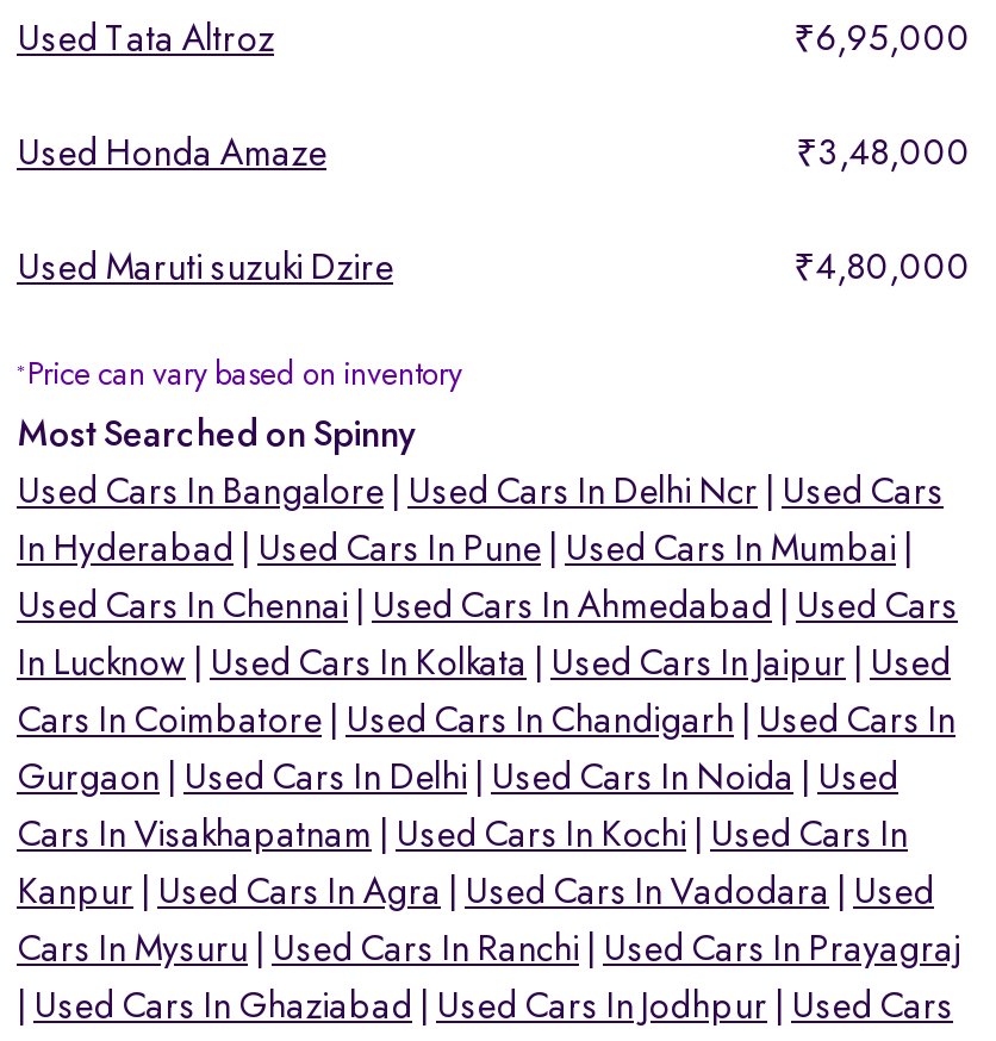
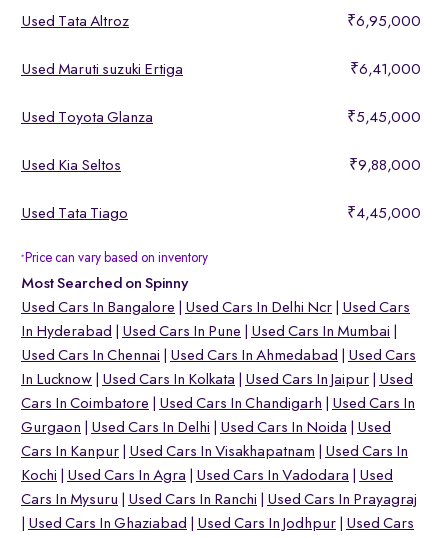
- Used Honda Amaze
- ₹3,48,000
- Used Maruti suzuki Dzire
- ₹4,80,000
+ Used Maruti suzuki Ertiga
+ ₹6,41,000
+ Used Toyota Glanza
+ ₹5,45,000
+ Used Kia Seltos
+ ₹9,88,000
+ Used Tata Tiago
+ ₹4,45,000

- Cars In Visakhapatnam
+ Cars In Kanpur

- Used Cars In Kochi
+ Used Cars In Visakhapatnam

- Kanpur
+ Kochi
